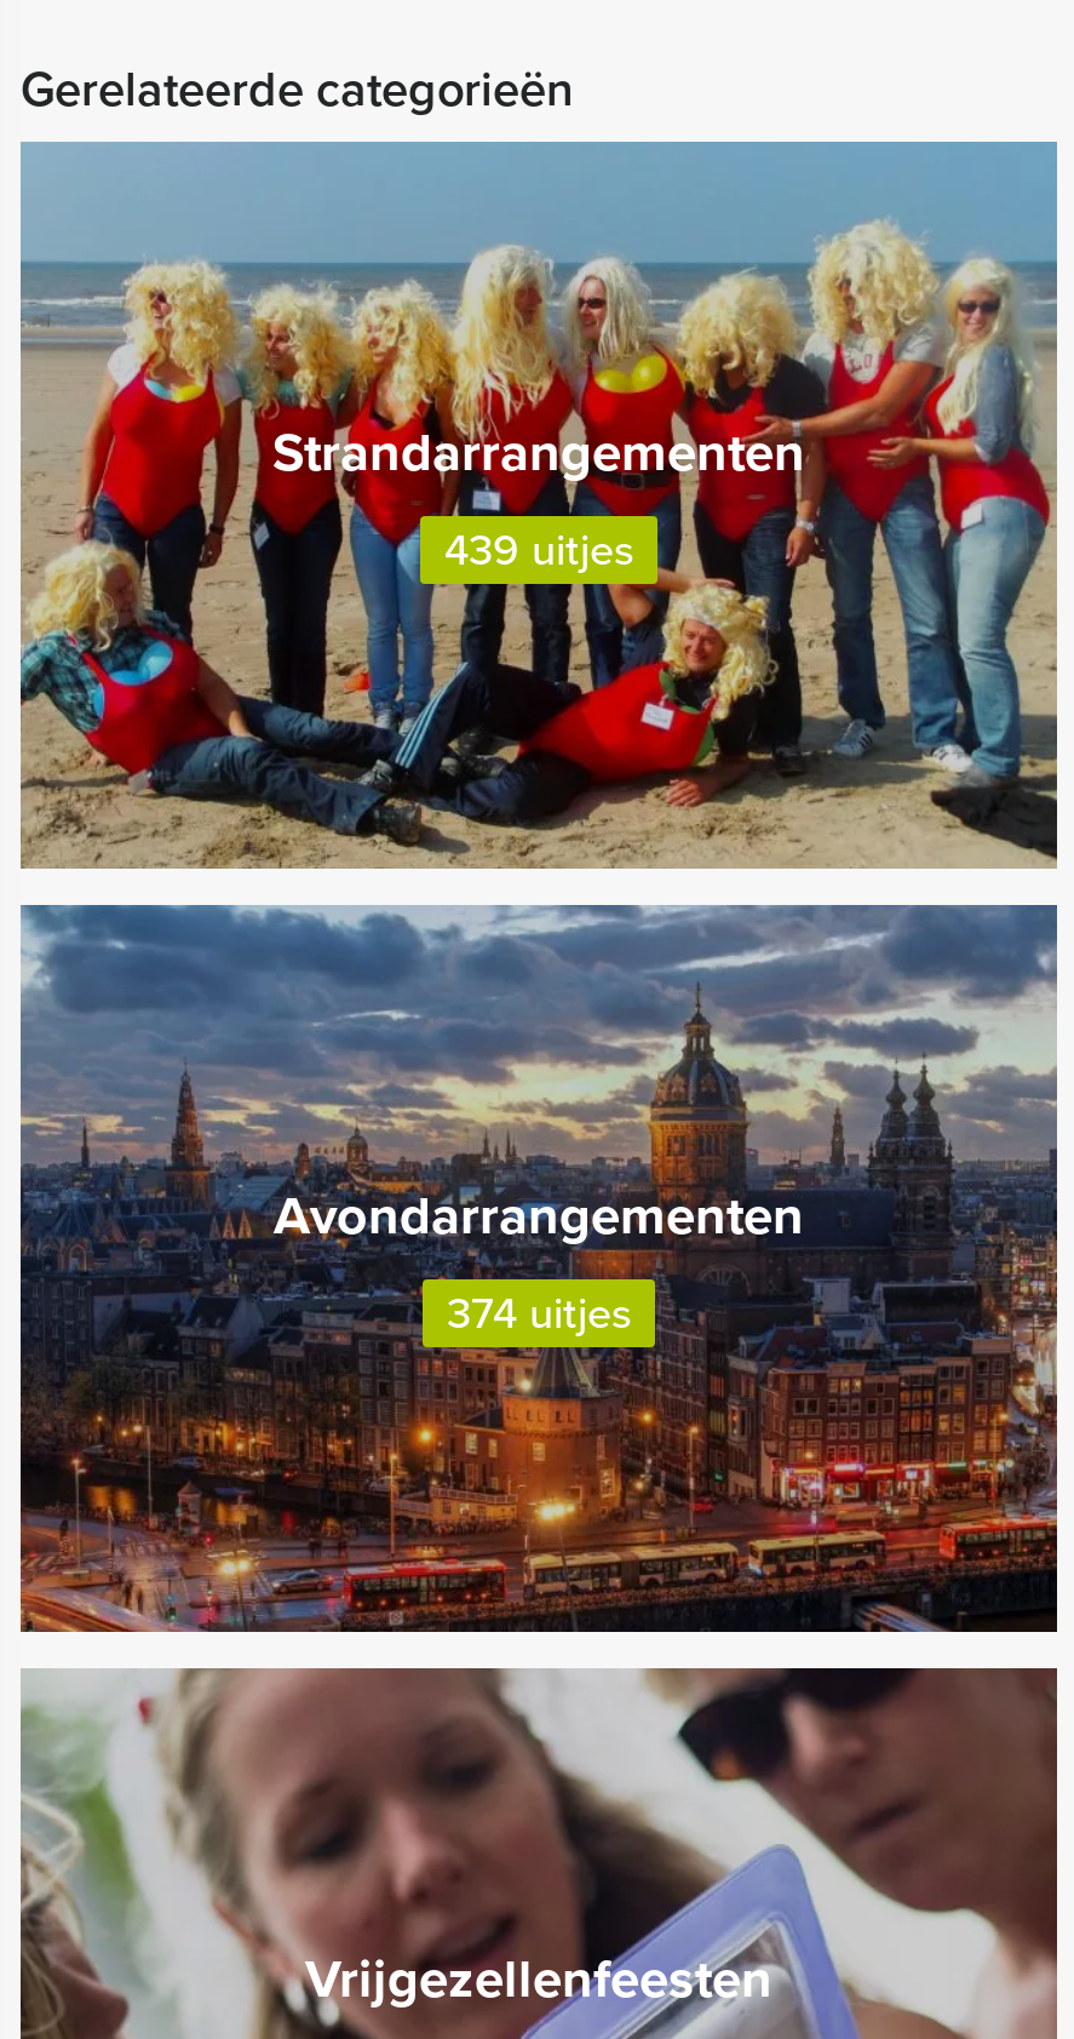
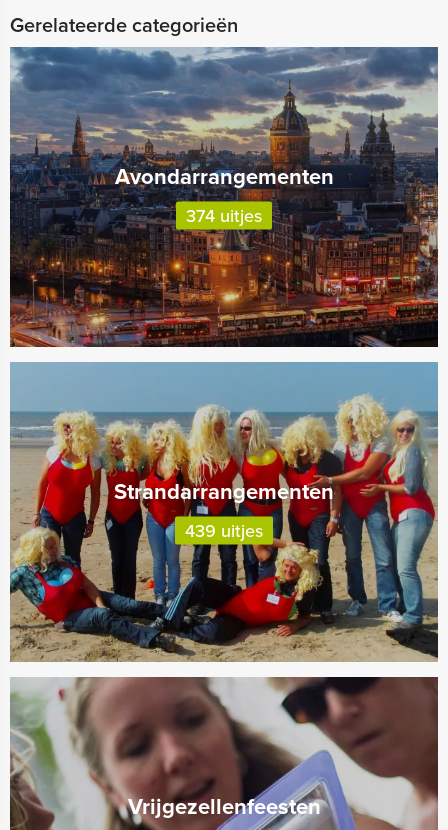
moved down: [image] | Strandarrangementen | 439 uitjes

moved up: [image] | Avondarrangementen | 374 uitjes
